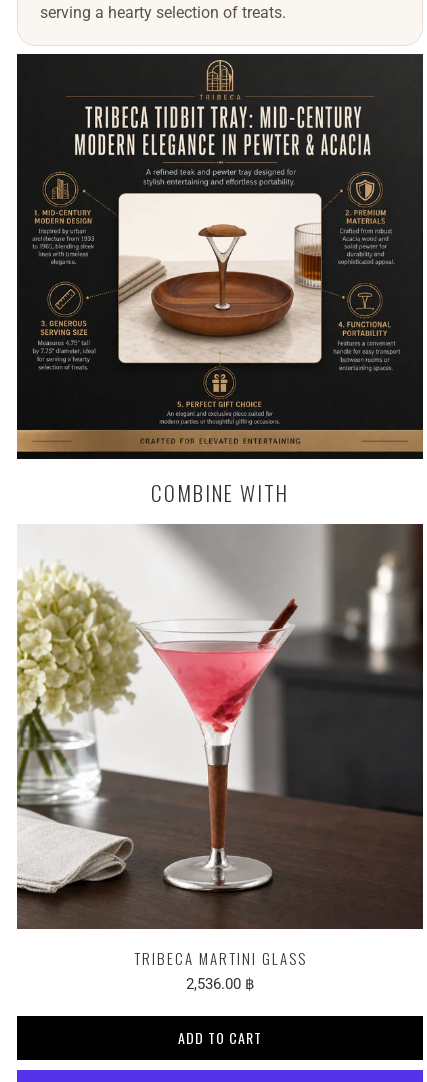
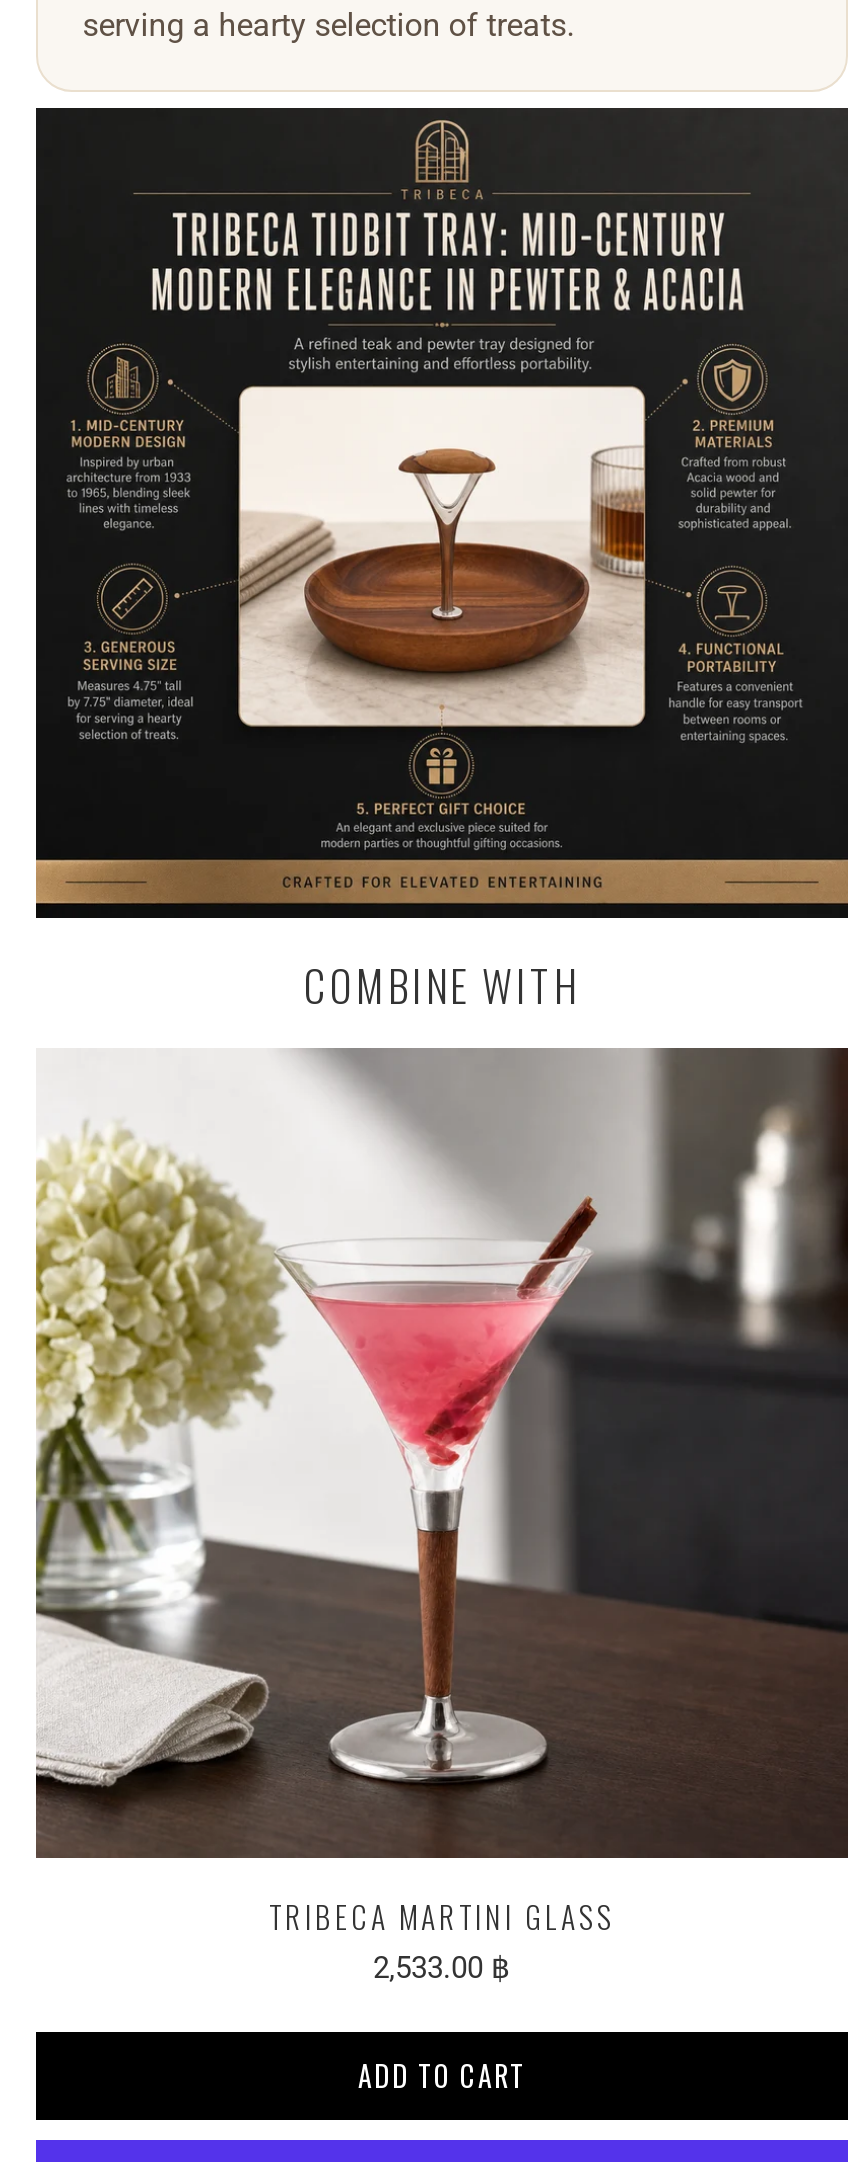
- 2,536.00 ฿
+ 2,533.00 ฿
